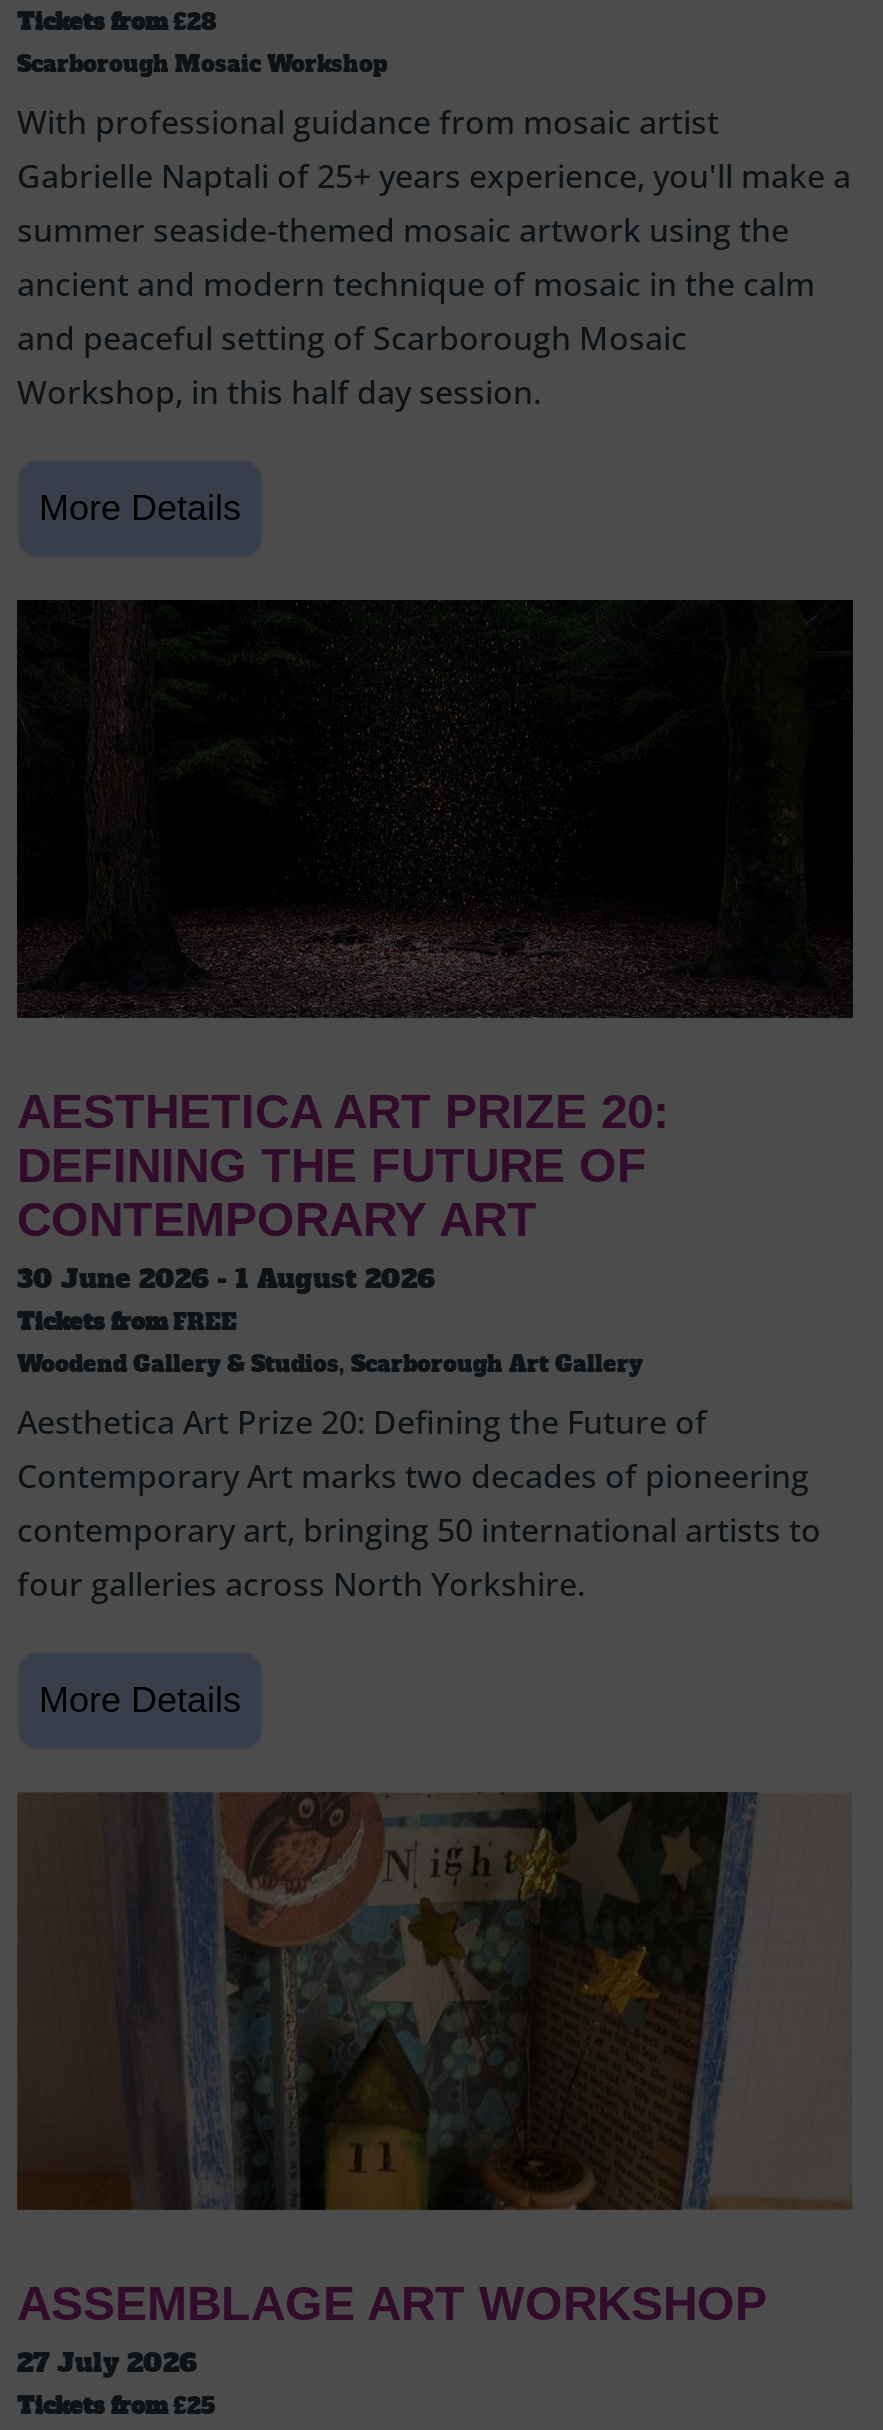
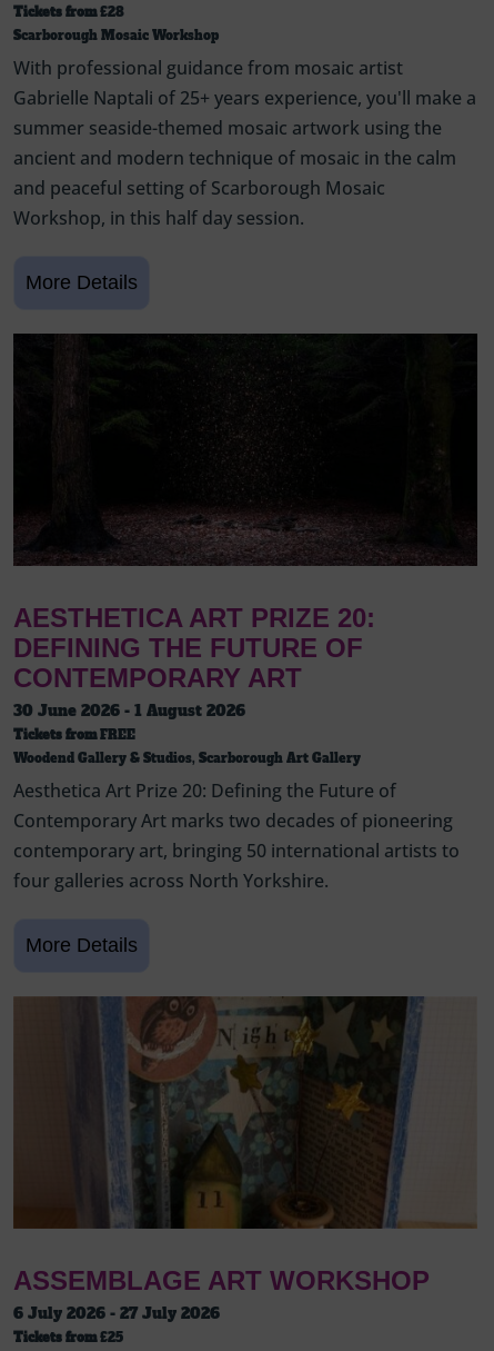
- 27 July 2026
+ 6 July 2026 - 27 July 2026
